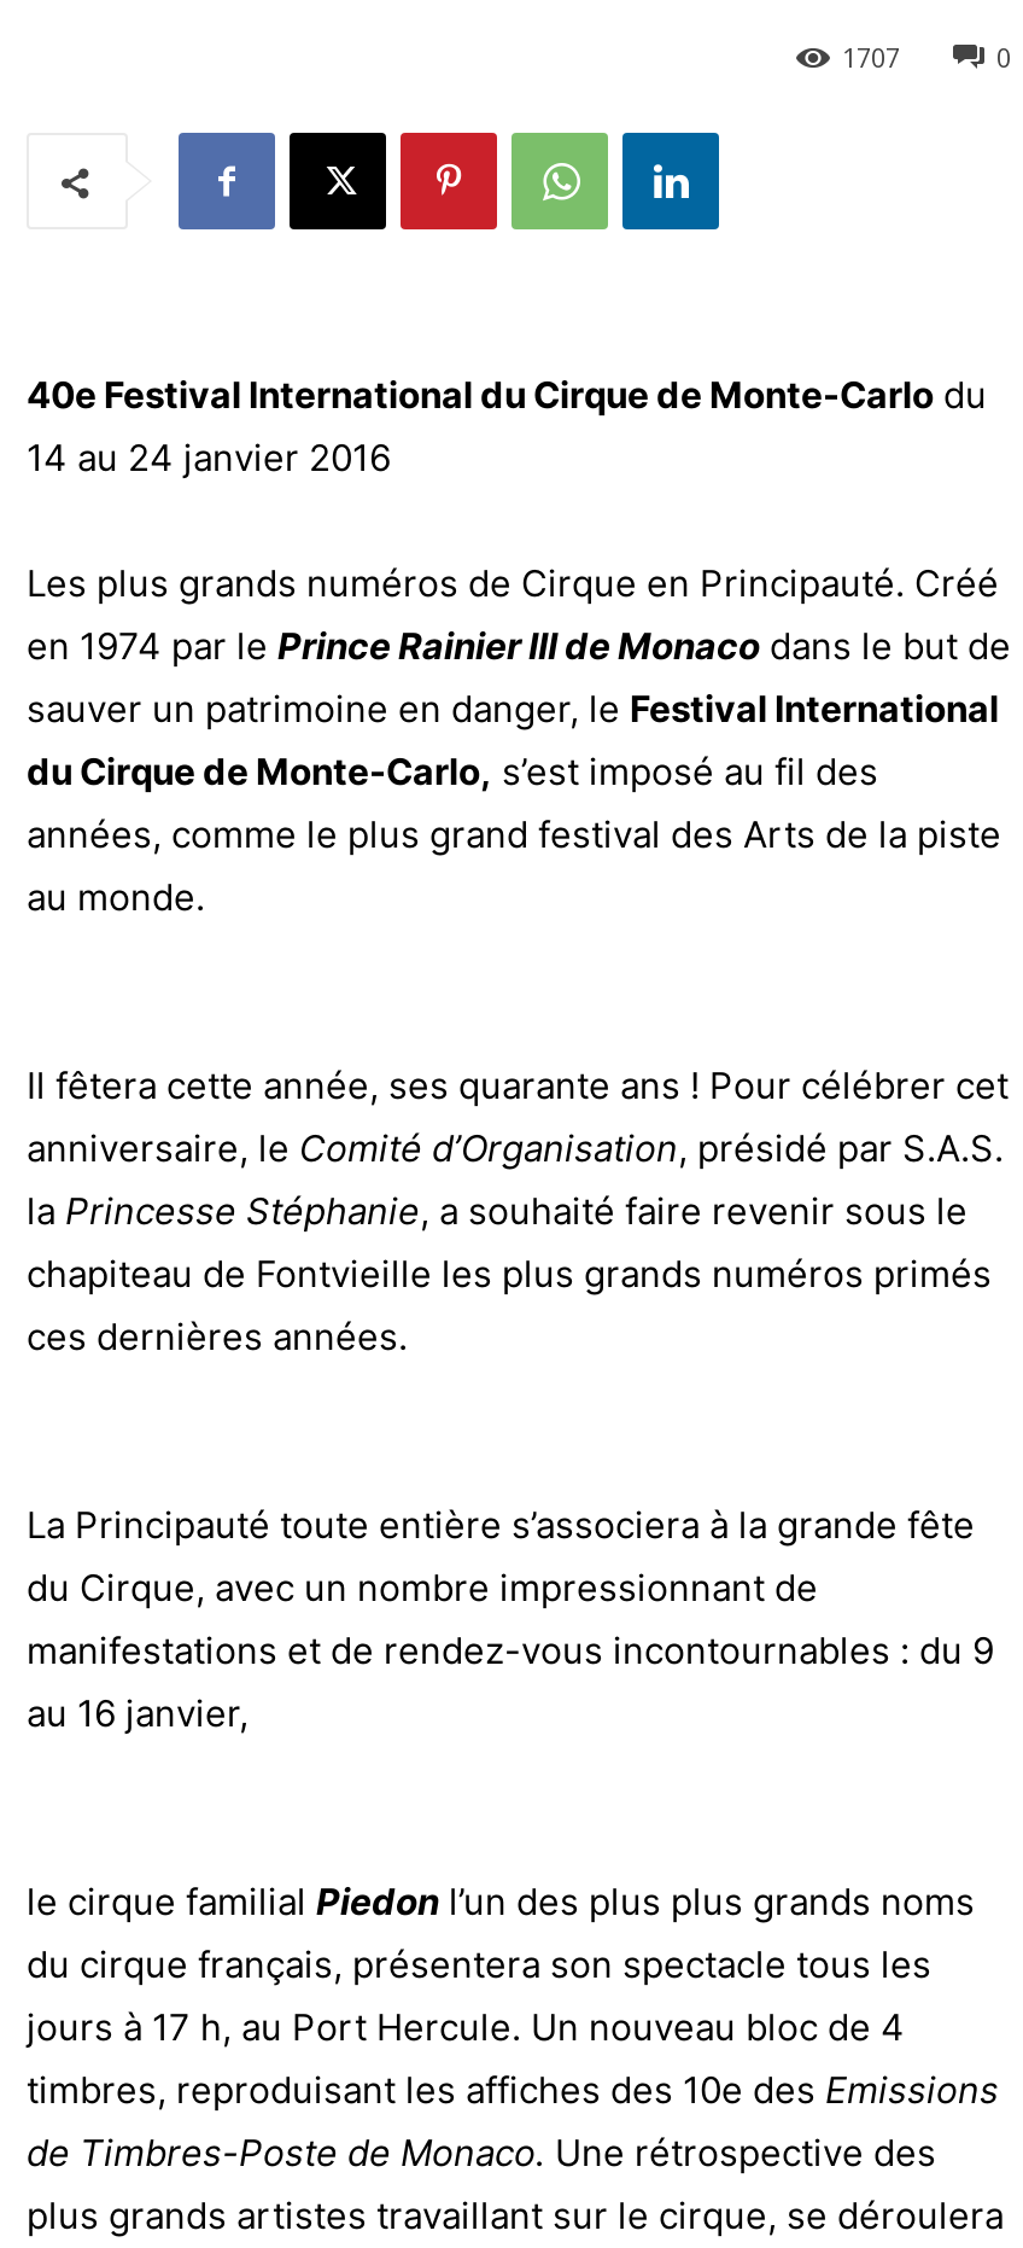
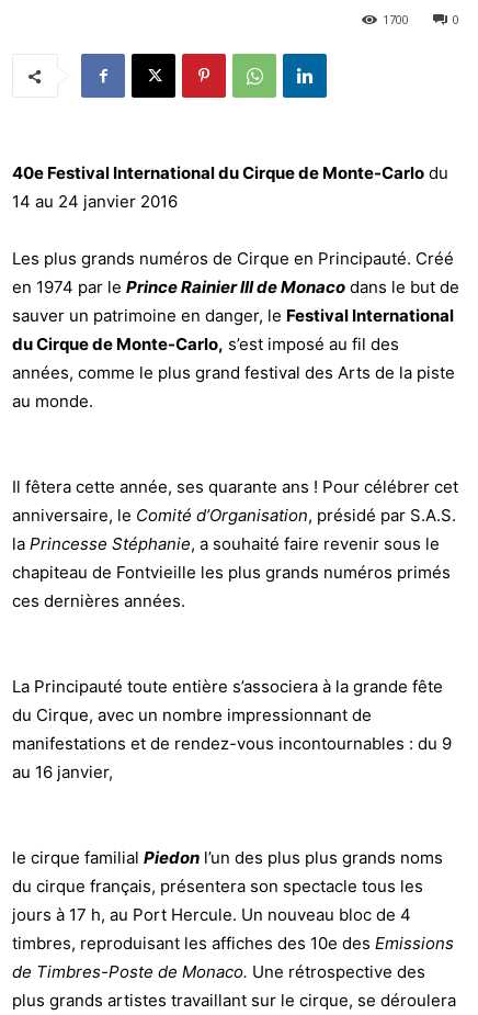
- 1707
+ 1700
